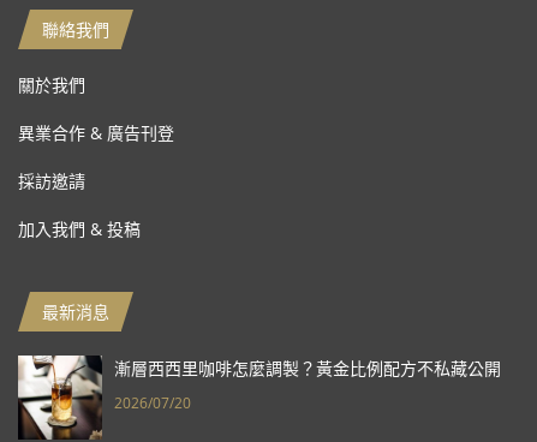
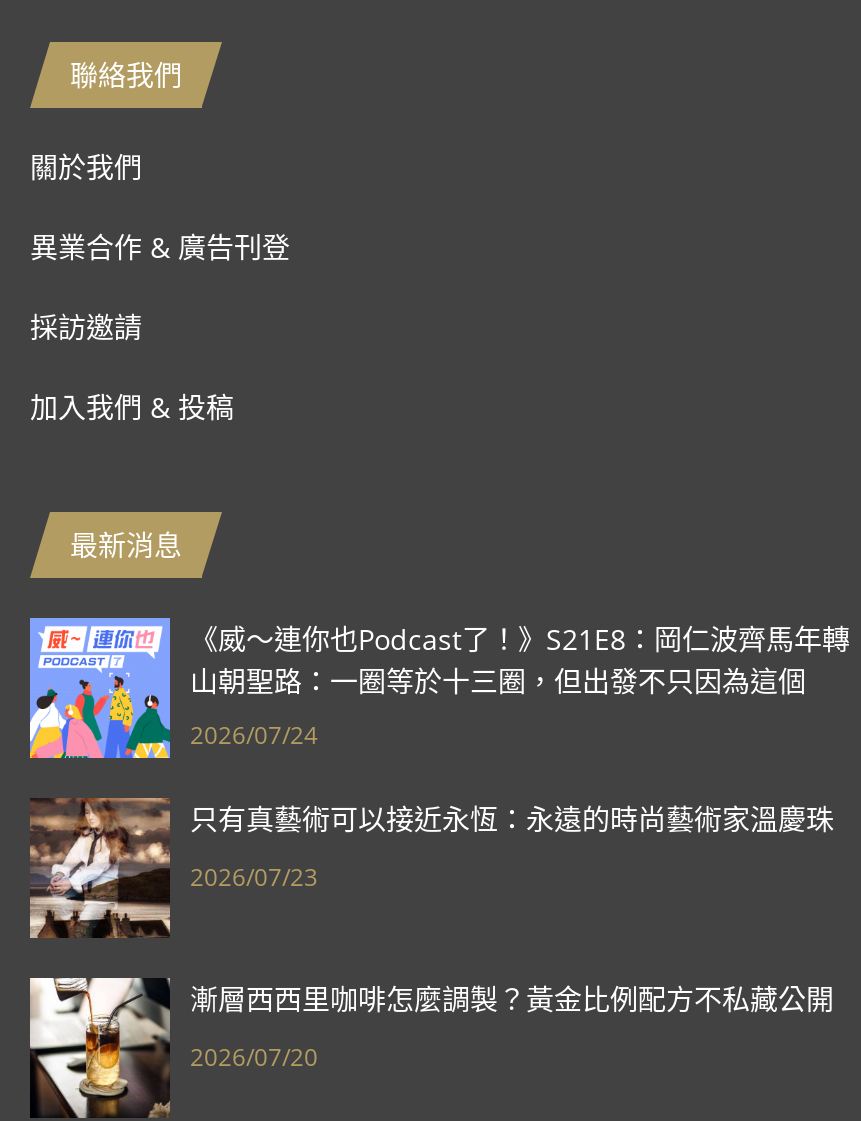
+ [image]
+ 《威～連你也Podcast了！》S21E8：岡仁波齊馬年轉
+ 山朝聖路：一圈等於十三圈，但出發不只因為這個
+ 2026/07/24
+ 只有真藝術可以接近永恆：永遠的時尚藝術家溫慶珠
+ 2026/07/23

+ [image]
